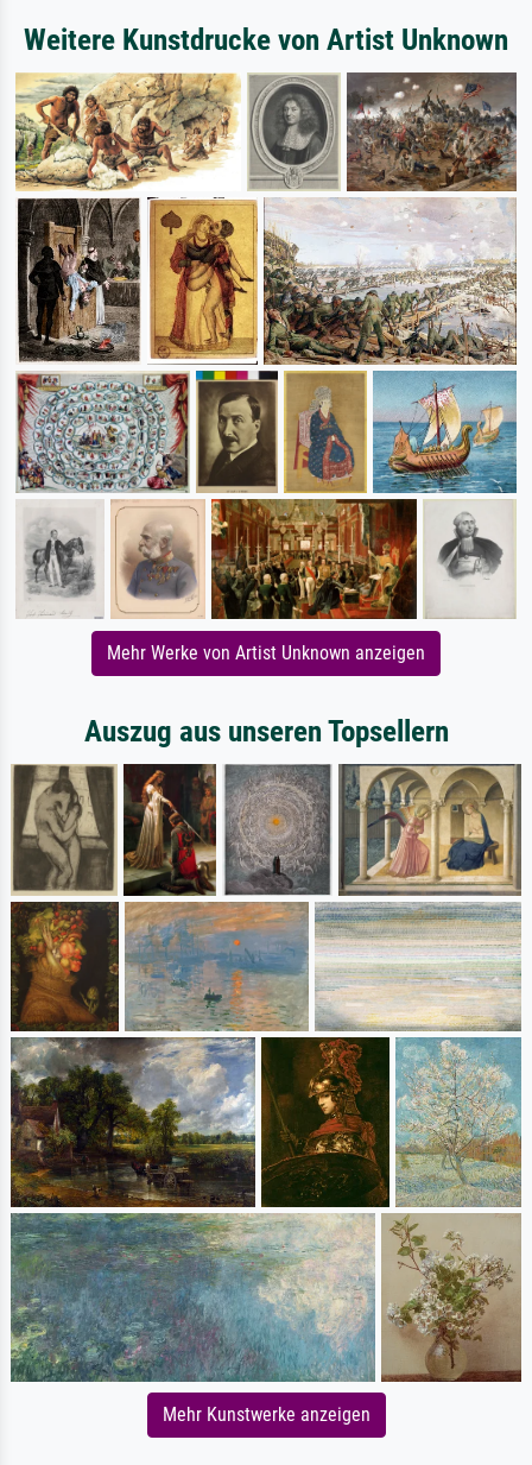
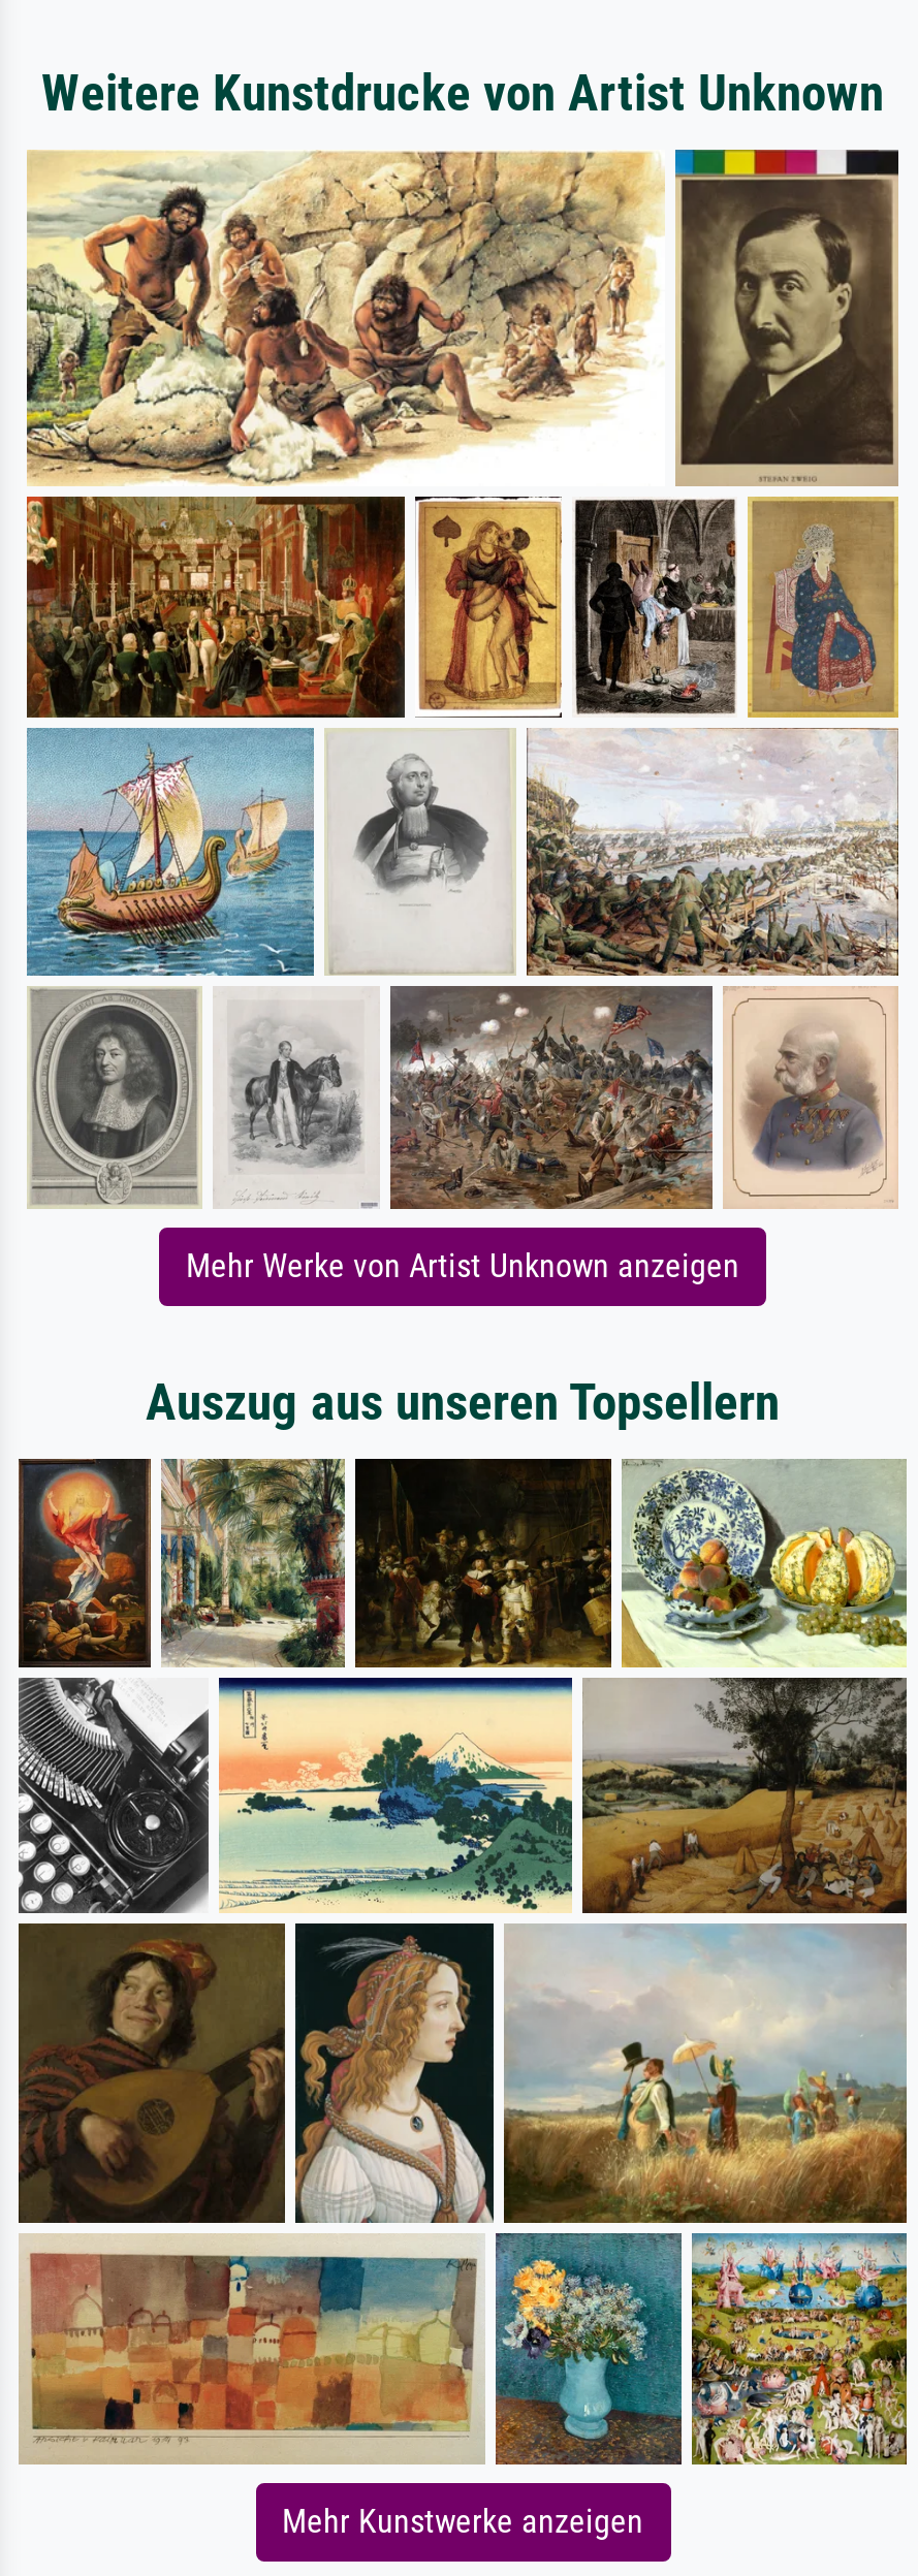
- [image]
+ [image]

moved down: Mehr Werke von Artist Unknown anzeigen | Auszug aus unseren Topsellern

- [image]
+ [image]
